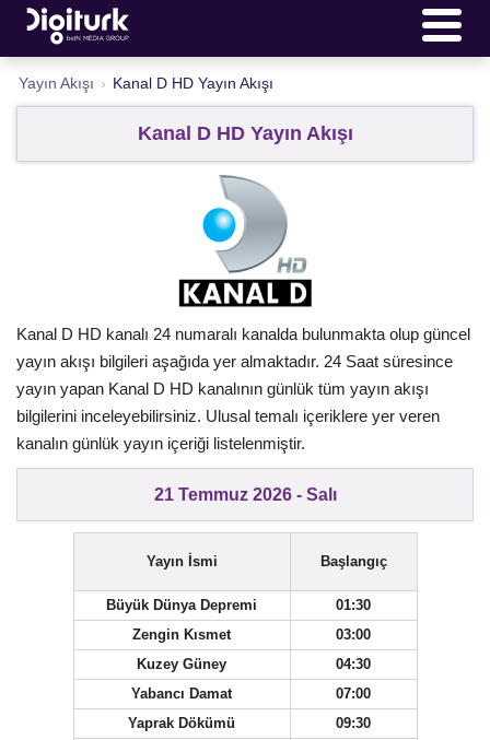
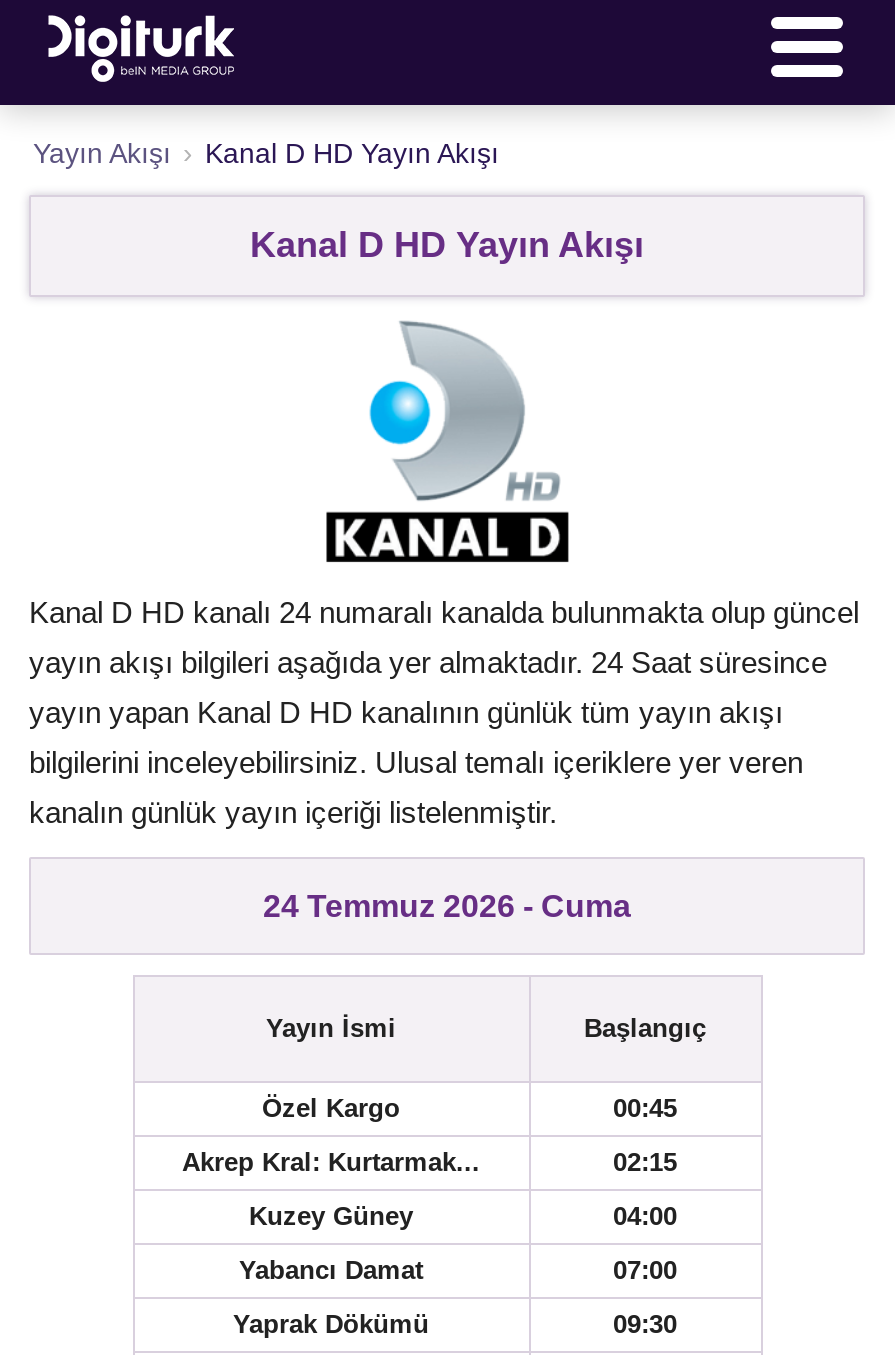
- 21 Temmuz 2026 - Salı
+ 24 Temmuz 2026 - Cuma

- Büyük Dünya Depremi
- 01:30
+ Özel Kargo
+ 00:45

- Zengin Kısmet
- 03:00
+ Akrep Kral: Kurtarmak...
+ 02:15

- 04:30
+ 04:00
